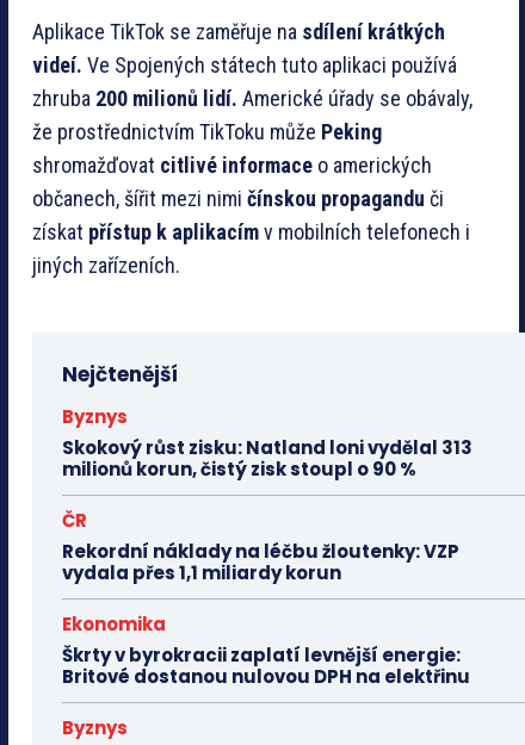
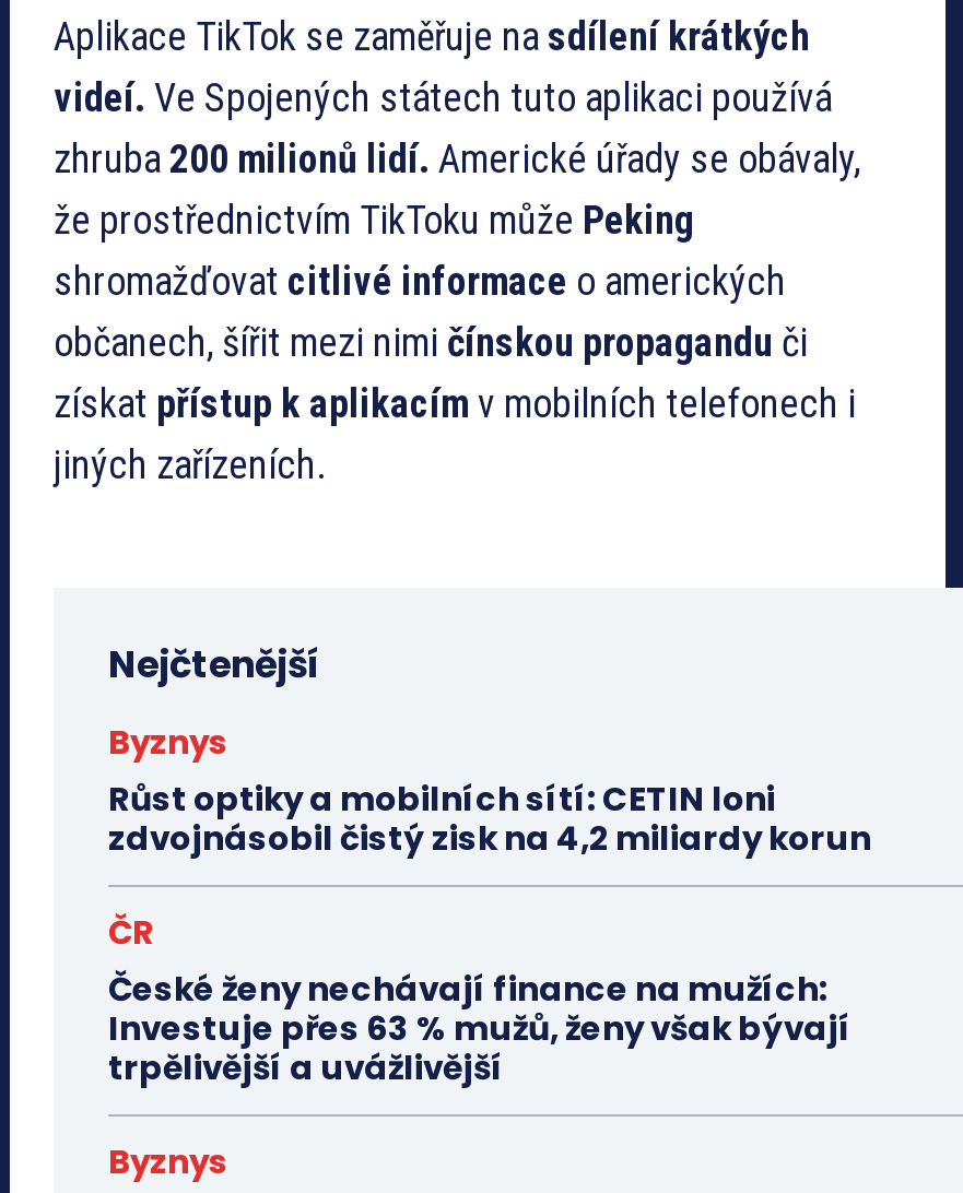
- Skokový růst zisku: Natland loni vydělal 313
- milionů korun, čistý zisk stoupl o 90 %
+ Růst optiky a mobilních sítí: CETIN loni
+ zdvojnásobil čistý zisk na 4,2 miliardy korun

- Rekordní náklady na léčbu žloutenky: VZP
- vydala přes 1,1 miliardy korun
- Ekonomika
- Škrty v byrokracii zaplatí levnější energie:
- Britové dostanou nulovou DPH na elektřinu
+ České ženy nechávají finance na mužích:
+ Investuje přes 63 % mužů, ženy však bývají
+ trpělivější a uvážlivější
